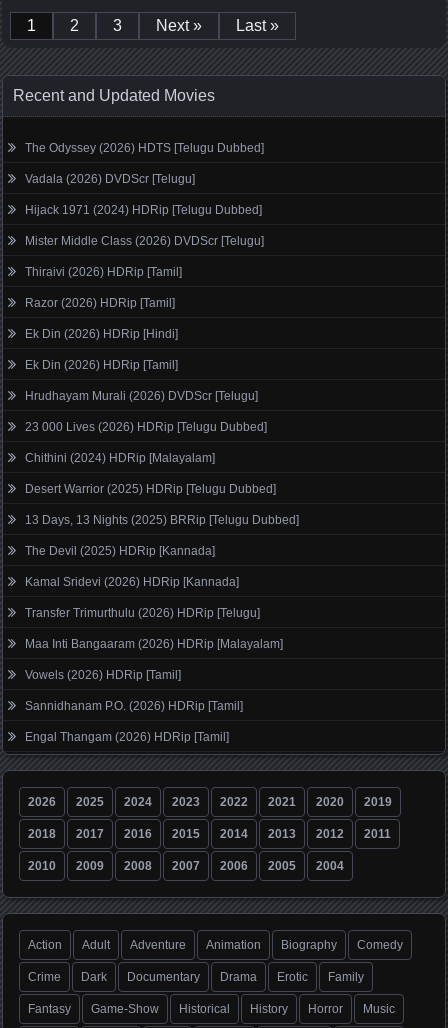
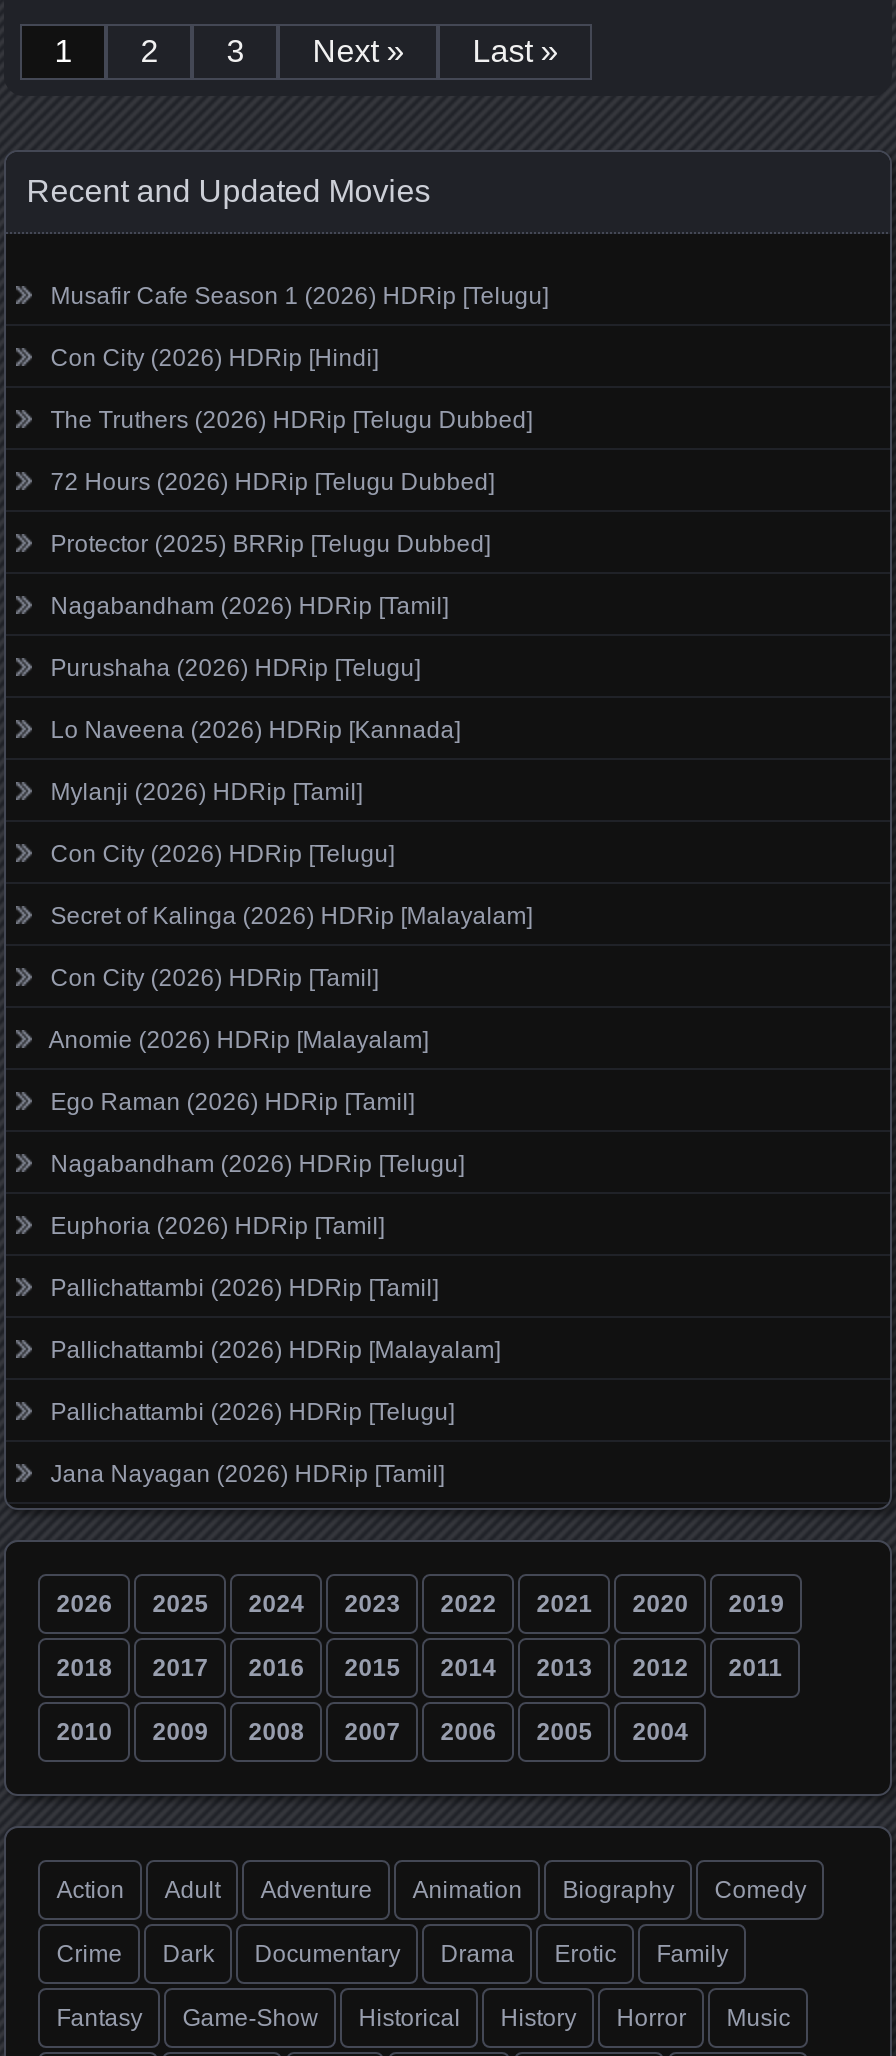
- The Odyssey (2026) HDTS [Telugu Dubbed]
+ Musafir Cafe Season 1 (2026) HDRip [Telugu]

- Vadala (2026) DVDScr [Telugu]
+ Con City (2026) HDRip [Hindi]

- Hijack 1971 (2024) HDRip [Telugu Dubbed]
+ The Truthers (2026) HDRip [Telugu Dubbed]

- Mister Middle Class (2026) DVDScr [Telugu]
+ 72 Hours (2026) HDRip [Telugu Dubbed]

- Thiraivi (2026) HDRip [Tamil]
+ Protector (2025) BRRip [Telugu Dubbed]

- Razor (2026) HDRip [Tamil]
+ Nagabandham (2026) HDRip [Tamil]

- Ek Din (2026) HDRip [Hindi]
+ Purushaha (2026) HDRip [Telugu]

- Ek Din (2026) HDRip [Tamil]
+ Lo Naveena (2026) HDRip [Kannada]

- Hrudhayam Murali (2026) DVDScr [Telugu]
+ Mylanji (2026) HDRip [Tamil]

- 23 000 Lives (2026) HDRip [Telugu Dubbed]
+ Con City (2026) HDRip [Telugu]

- Chithini (2024) HDRip [Malayalam]
+ Secret of Kalinga (2026) HDRip [Malayalam]

- Desert Warrior (2025) HDRip [Telugu Dubbed]
+ Con City (2026) HDRip [Tamil]

- 13 Days, 13 Nights (2025) BRRip [Telugu Dubbed]
+ Anomie (2026) HDRip [Malayalam]

- The Devil (2025) HDRip [Kannada]
+ Ego Raman (2026) HDRip [Tamil]

- Kamal Sridevi (2026) HDRip [Kannada]
+ Nagabandham (2026) HDRip [Telugu]

- Transfer Trimurthulu (2026) HDRip [Telugu]
+ Euphoria (2026) HDRip [Tamil]

- Maa Inti Bangaaram (2026) HDRip [Malayalam]
+ Pallichattambi (2026) HDRip [Tamil]

- Vowels (2026) HDRip [Tamil]
+ Pallichattambi (2026) HDRip [Malayalam]

- Sannidhanam P.O. (2026) HDRip [Tamil]
+ Pallichattambi (2026) HDRip [Telugu]

- Engal Thangam (2026) HDRip [Tamil]
+ Jana Nayagan (2026) HDRip [Tamil]
